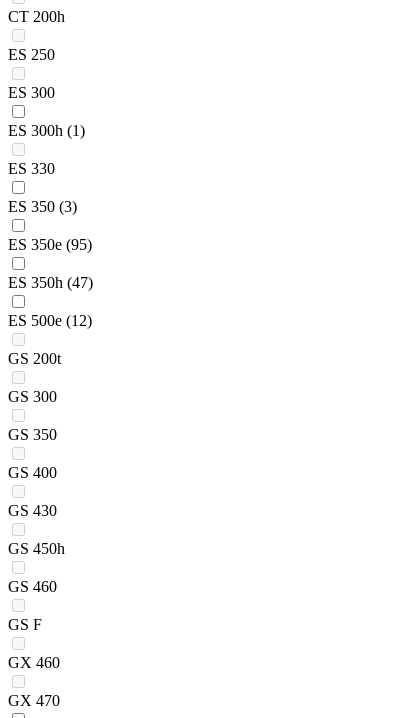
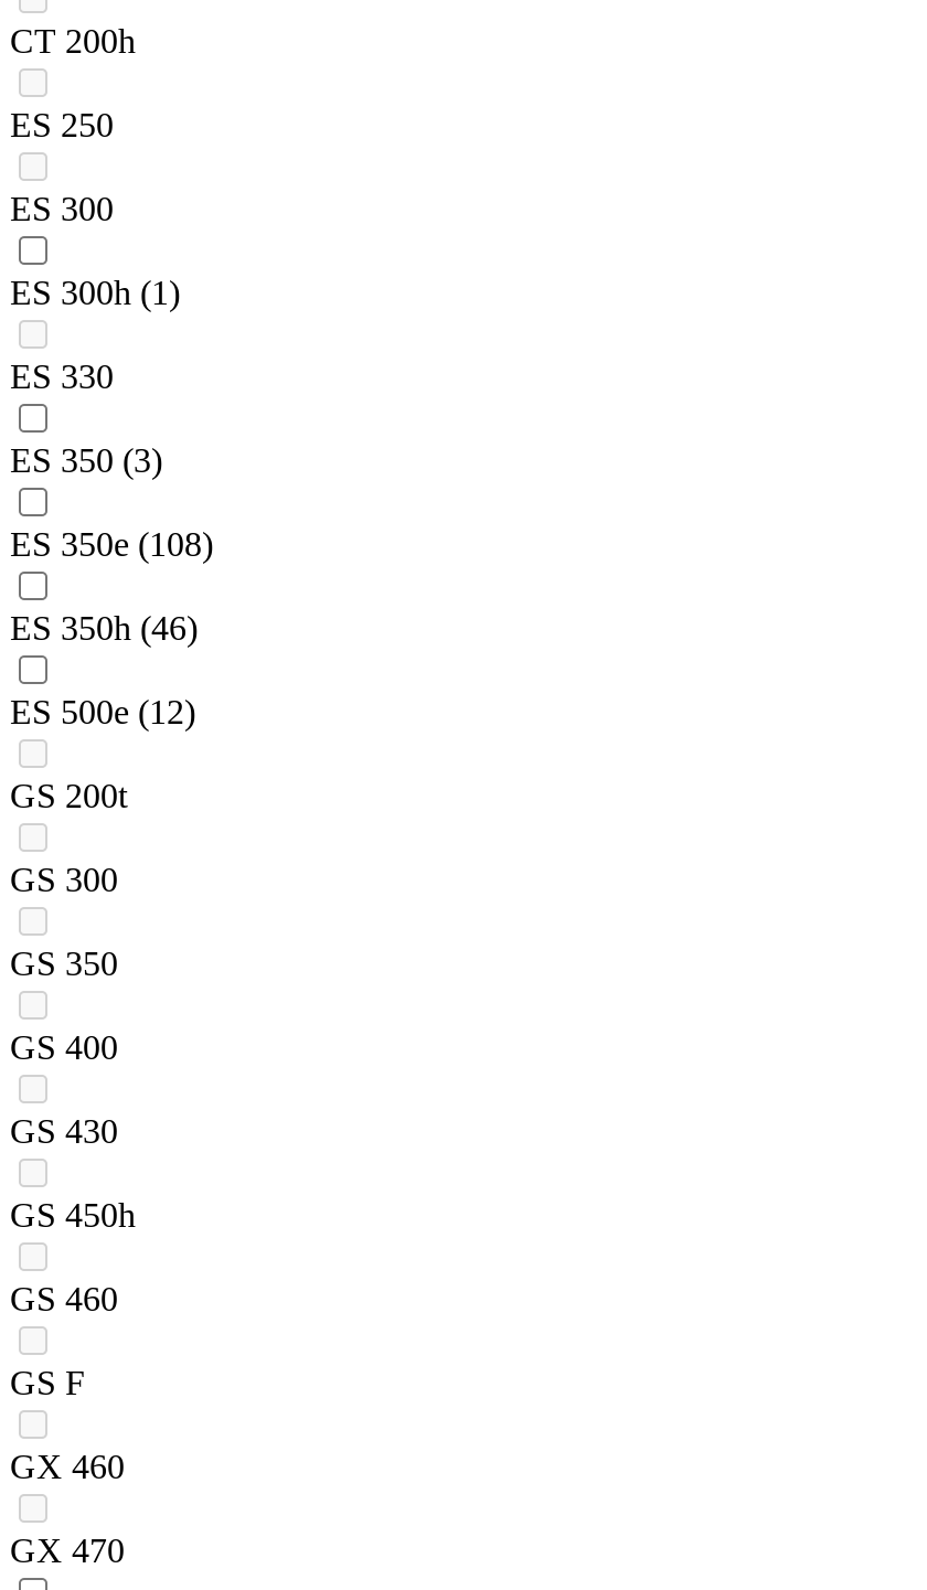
- ES 350e (95)
+ ES 350e (108)

- ES 350h (47)
+ ES 350h (46)
